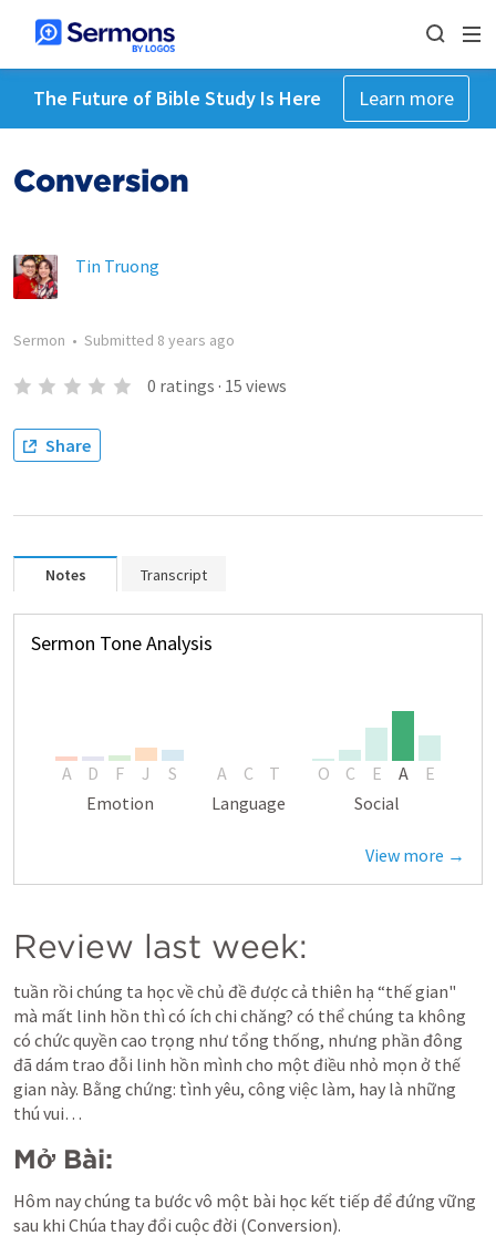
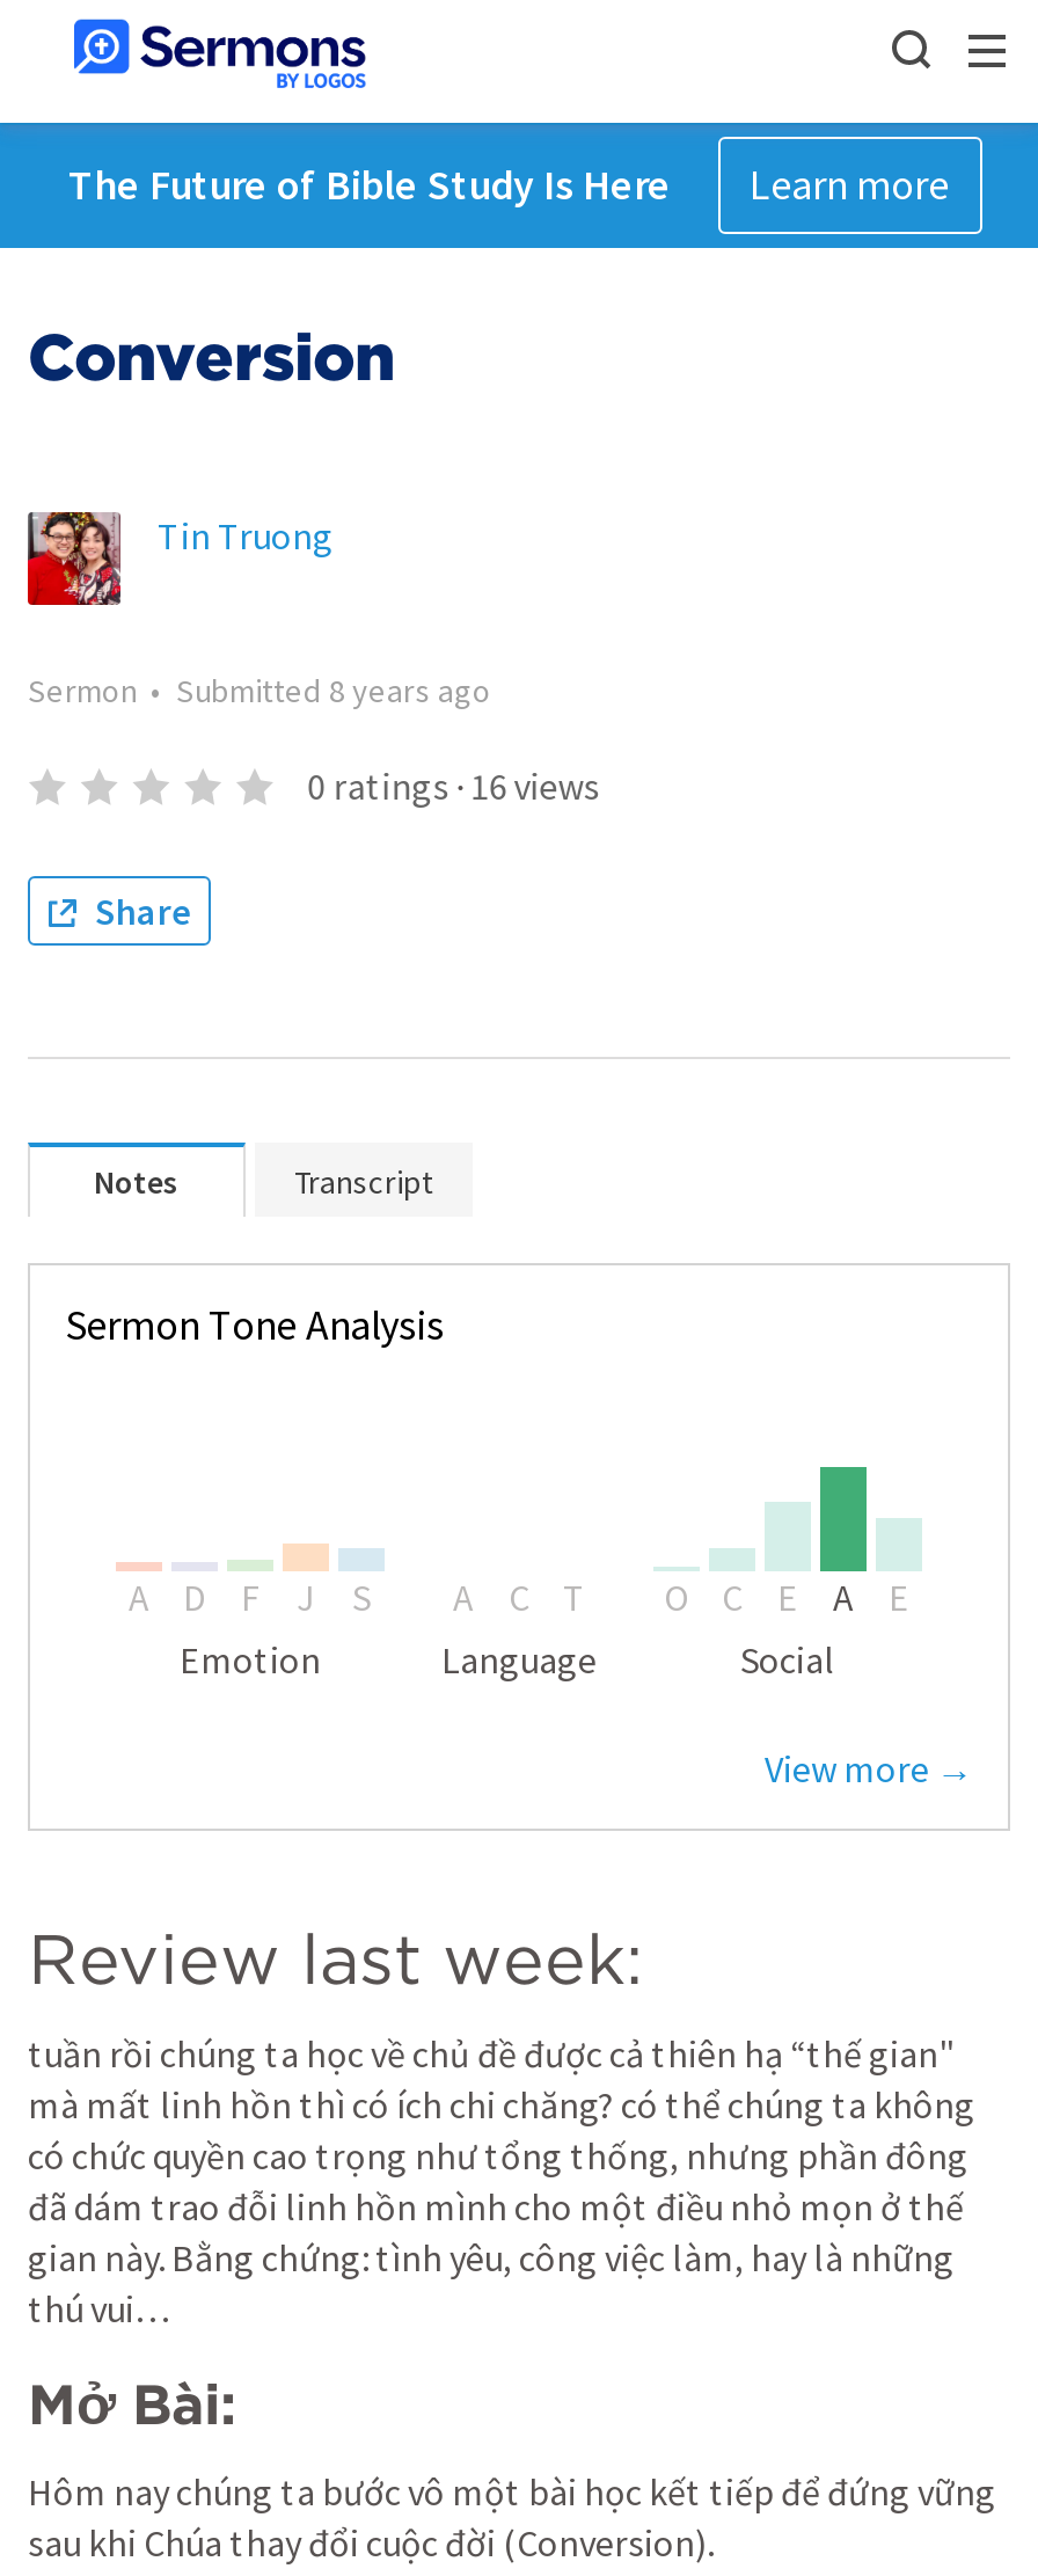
- 0 ratings · 15 views
+ 0 ratings · 16 views
